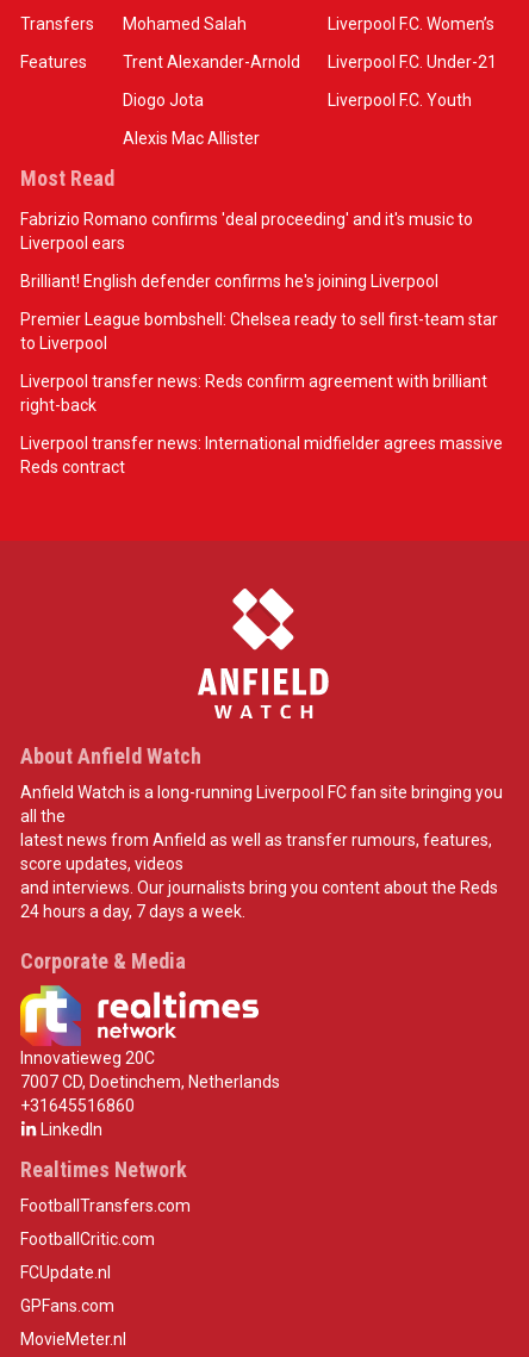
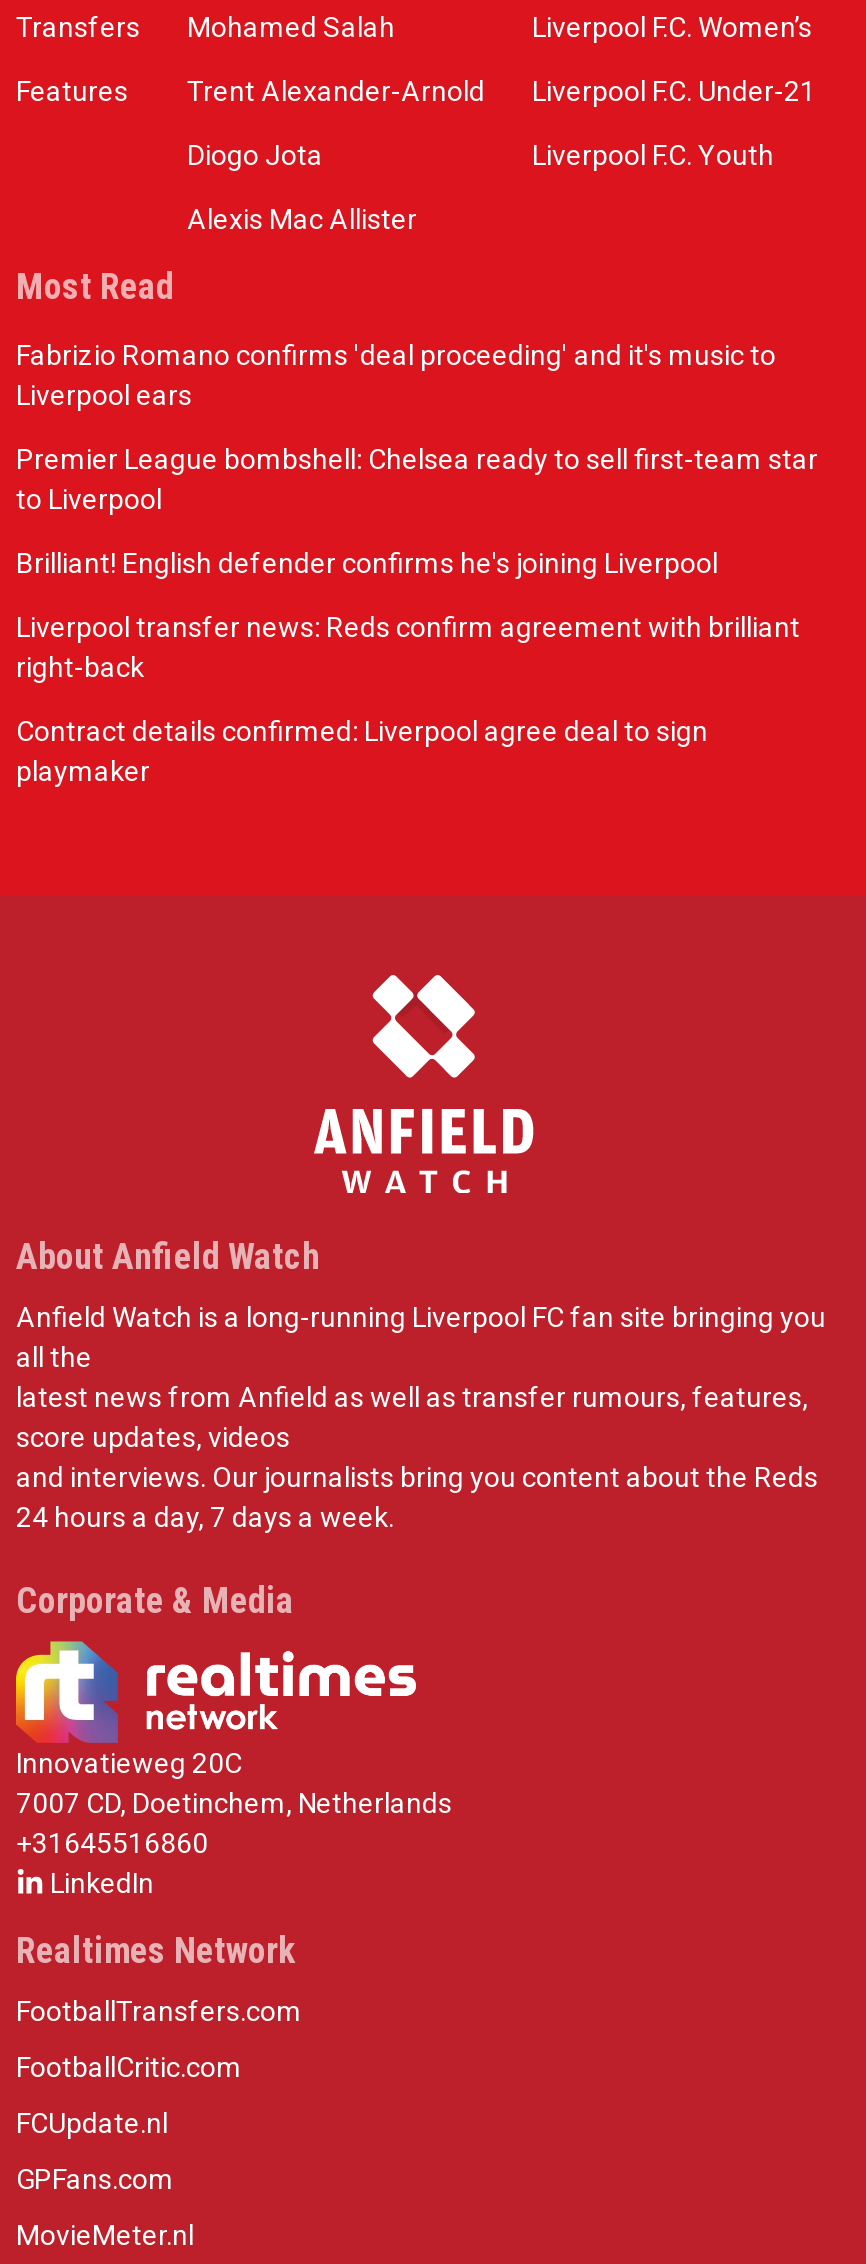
moved down: Brilliant! English defender confirms he's joining Liverpool

moved up: Premier League bombshell: Chelsea ready to sell first-team star | to Liverpool

- Liverpool transfer news: International midfielder agrees massive
- Reds contract
+ Contract details confirmed: Liverpool agree deal to sign
+ playmaker
